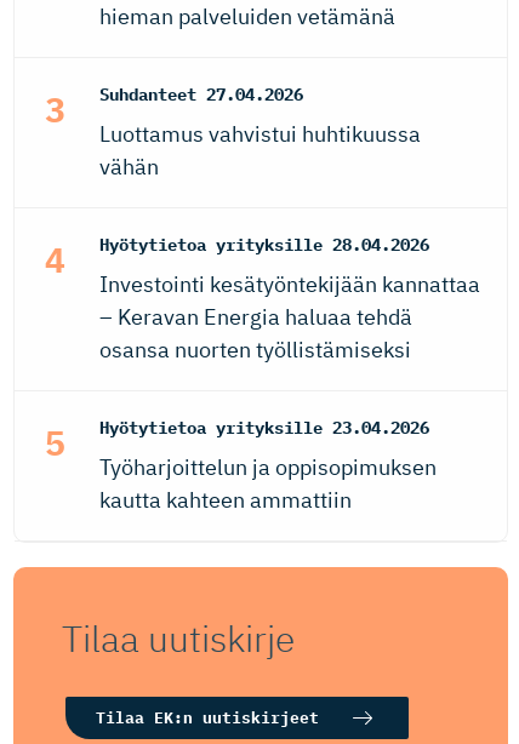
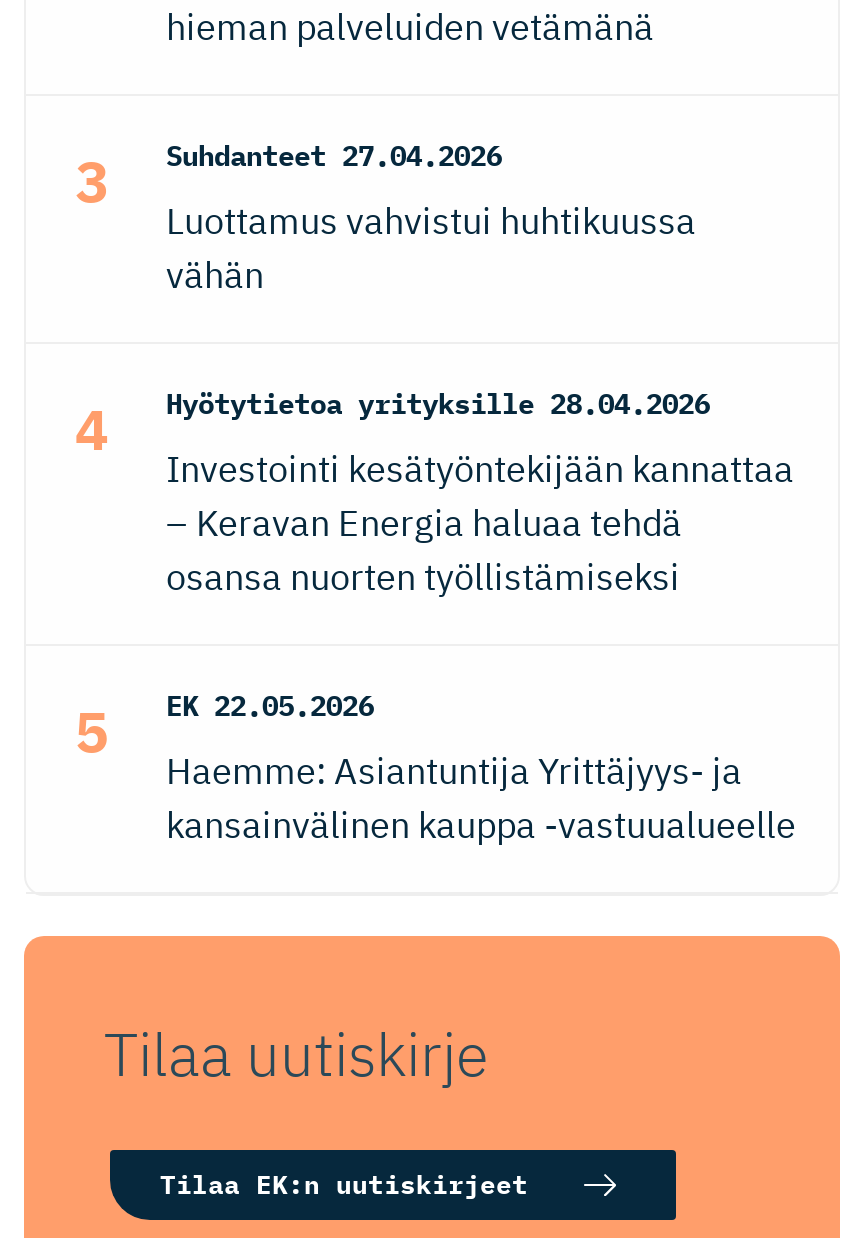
- Hyötytietoa yrityksille 23.04.2026
+ EK 22.05.2026

- Työharjoittelun ja oppisopimuksen
- kautta kahteen ammattiin
+ Haemme: Asiantuntija Yrittäjyys- ja
+ kansainvälinen kauppa -vastuualueelle
